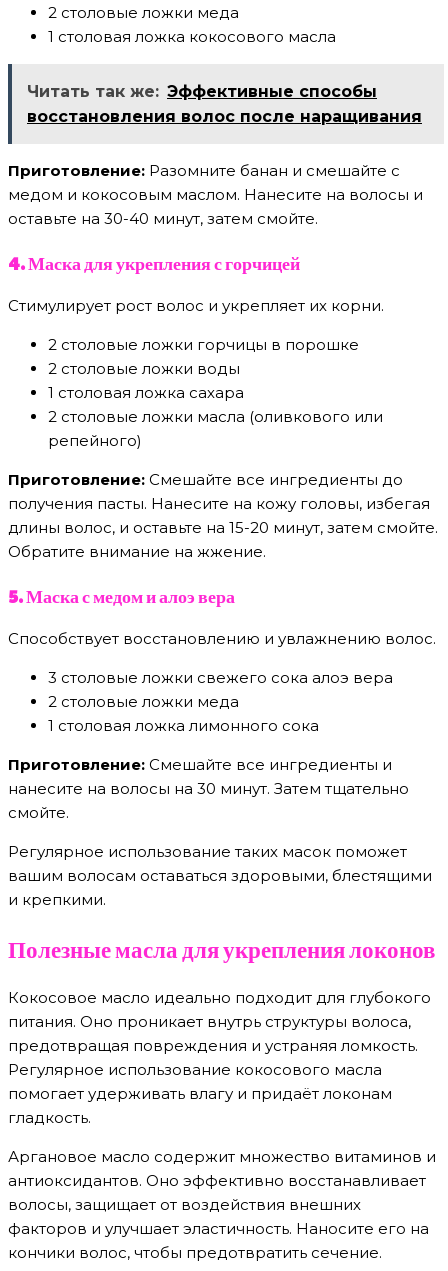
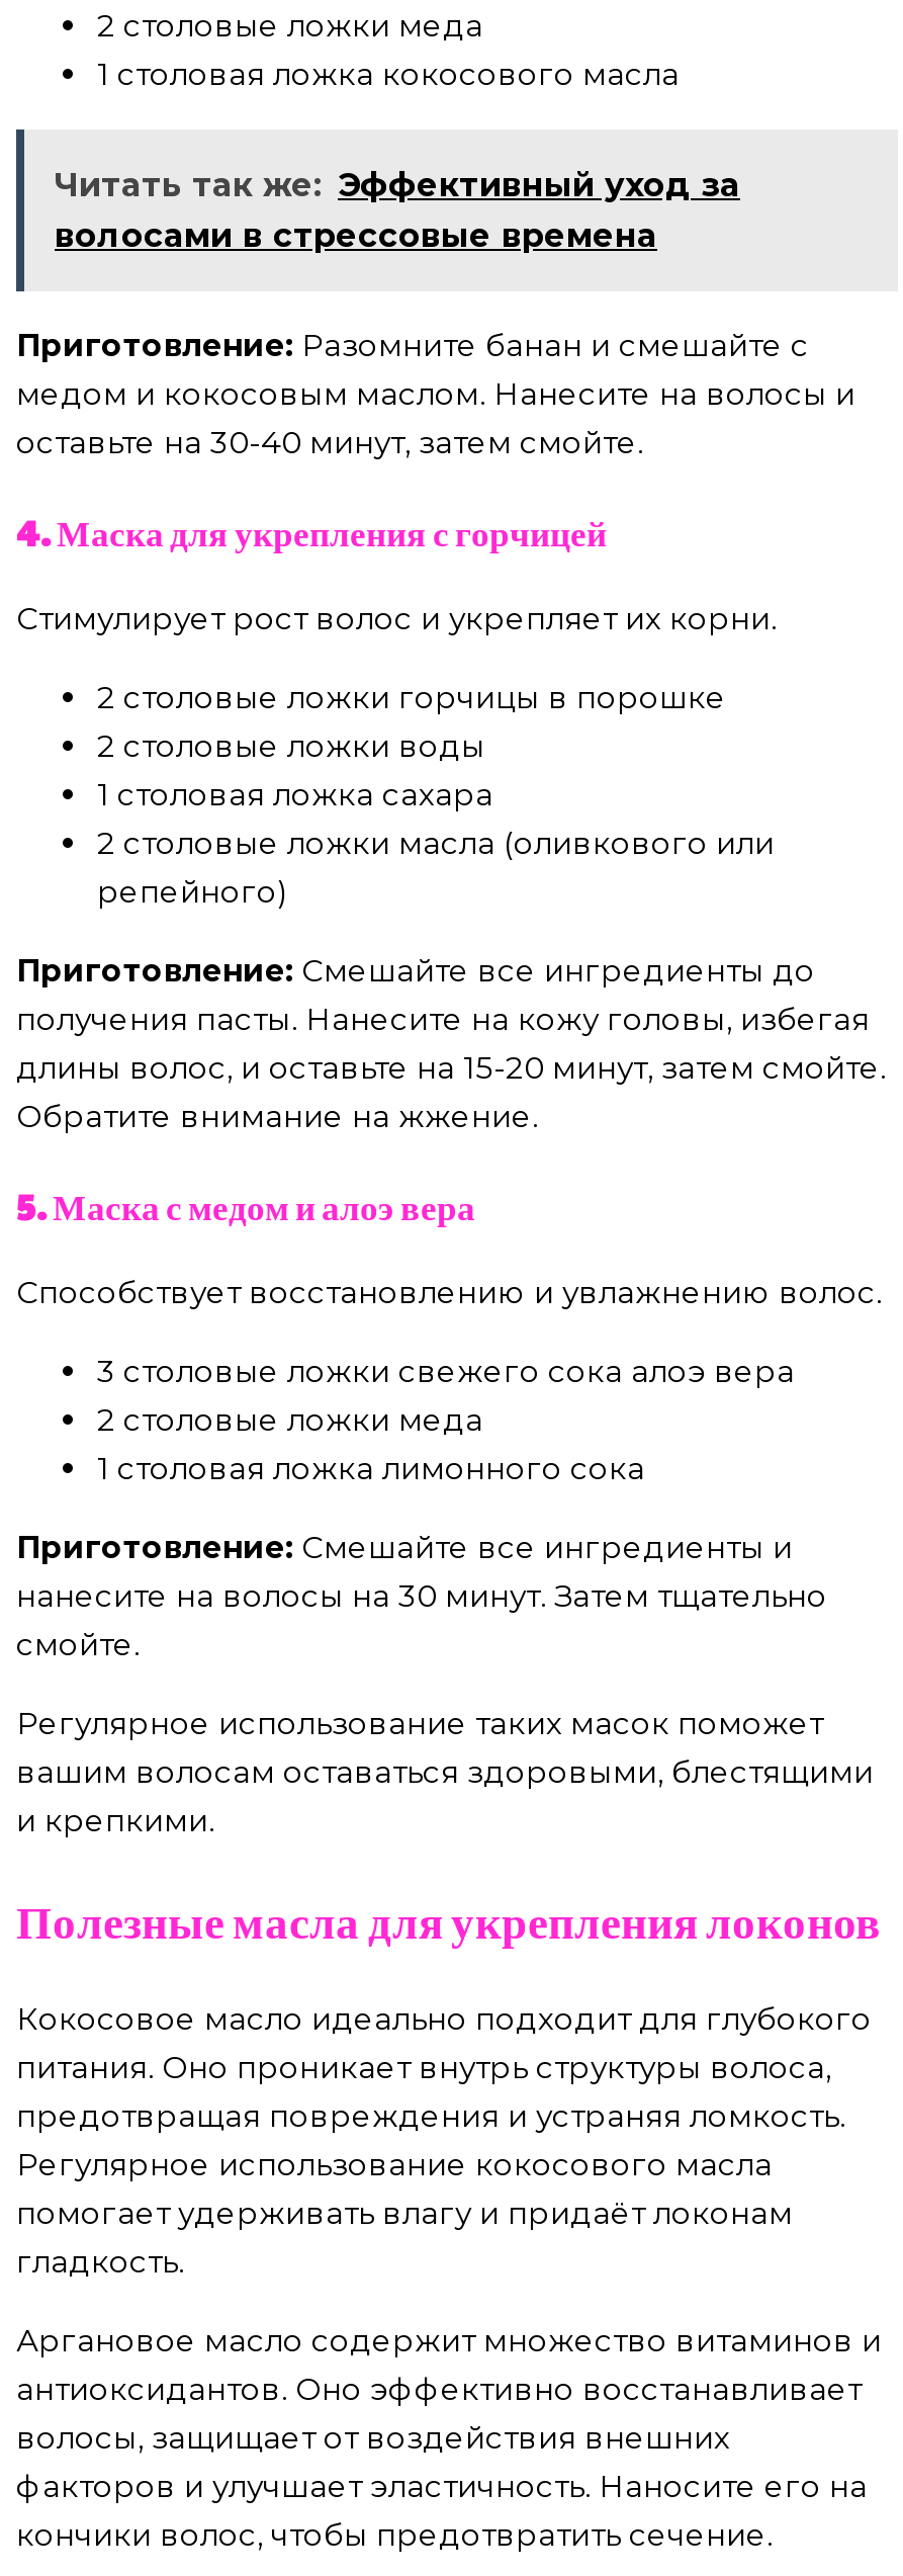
- Читать так же: Эффективные способы
- восстановления волос после наращивания
+ Читать так же: Эффективный уход за
+ волосами в стрессовые времена
